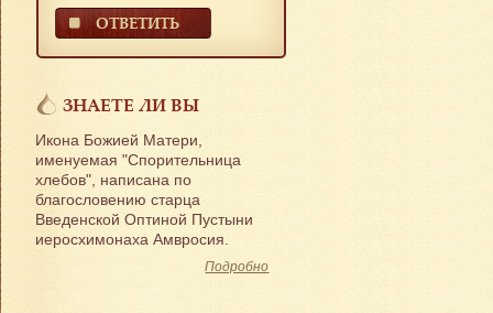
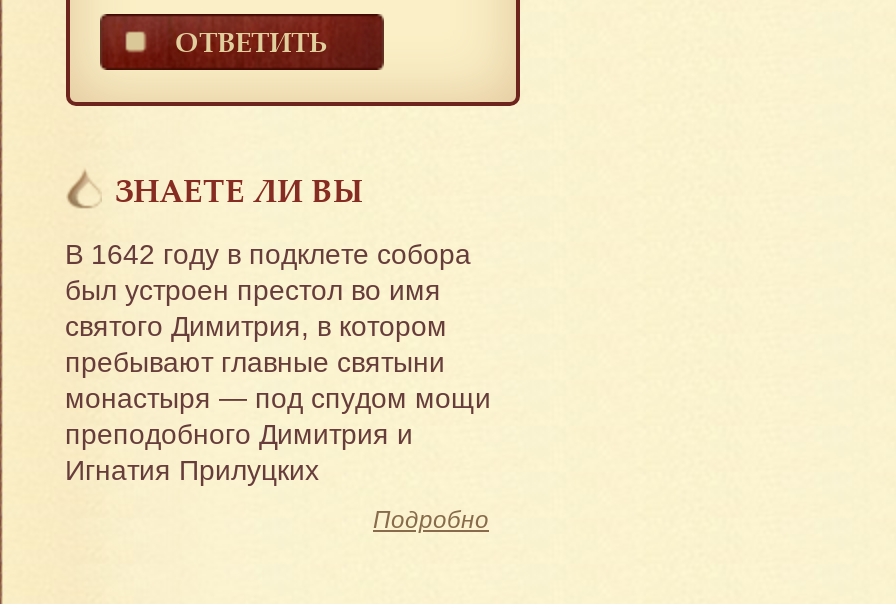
- Икона Божией Матери,
- именуемая "Спорительница
- хлебов", написана по
- благословению старца
- Введенской Оптиной Пустыни
- иеросхимонаха Амвросия.
+ В 1642 году в подклете собора
+ был устроен престол во имя
+ святого Димитрия, в котором
+ пребывают главные святыни
+ монастыря — под спудом мощи
+ преподобного Димитрия и
+ Игнатия Прилуцких
